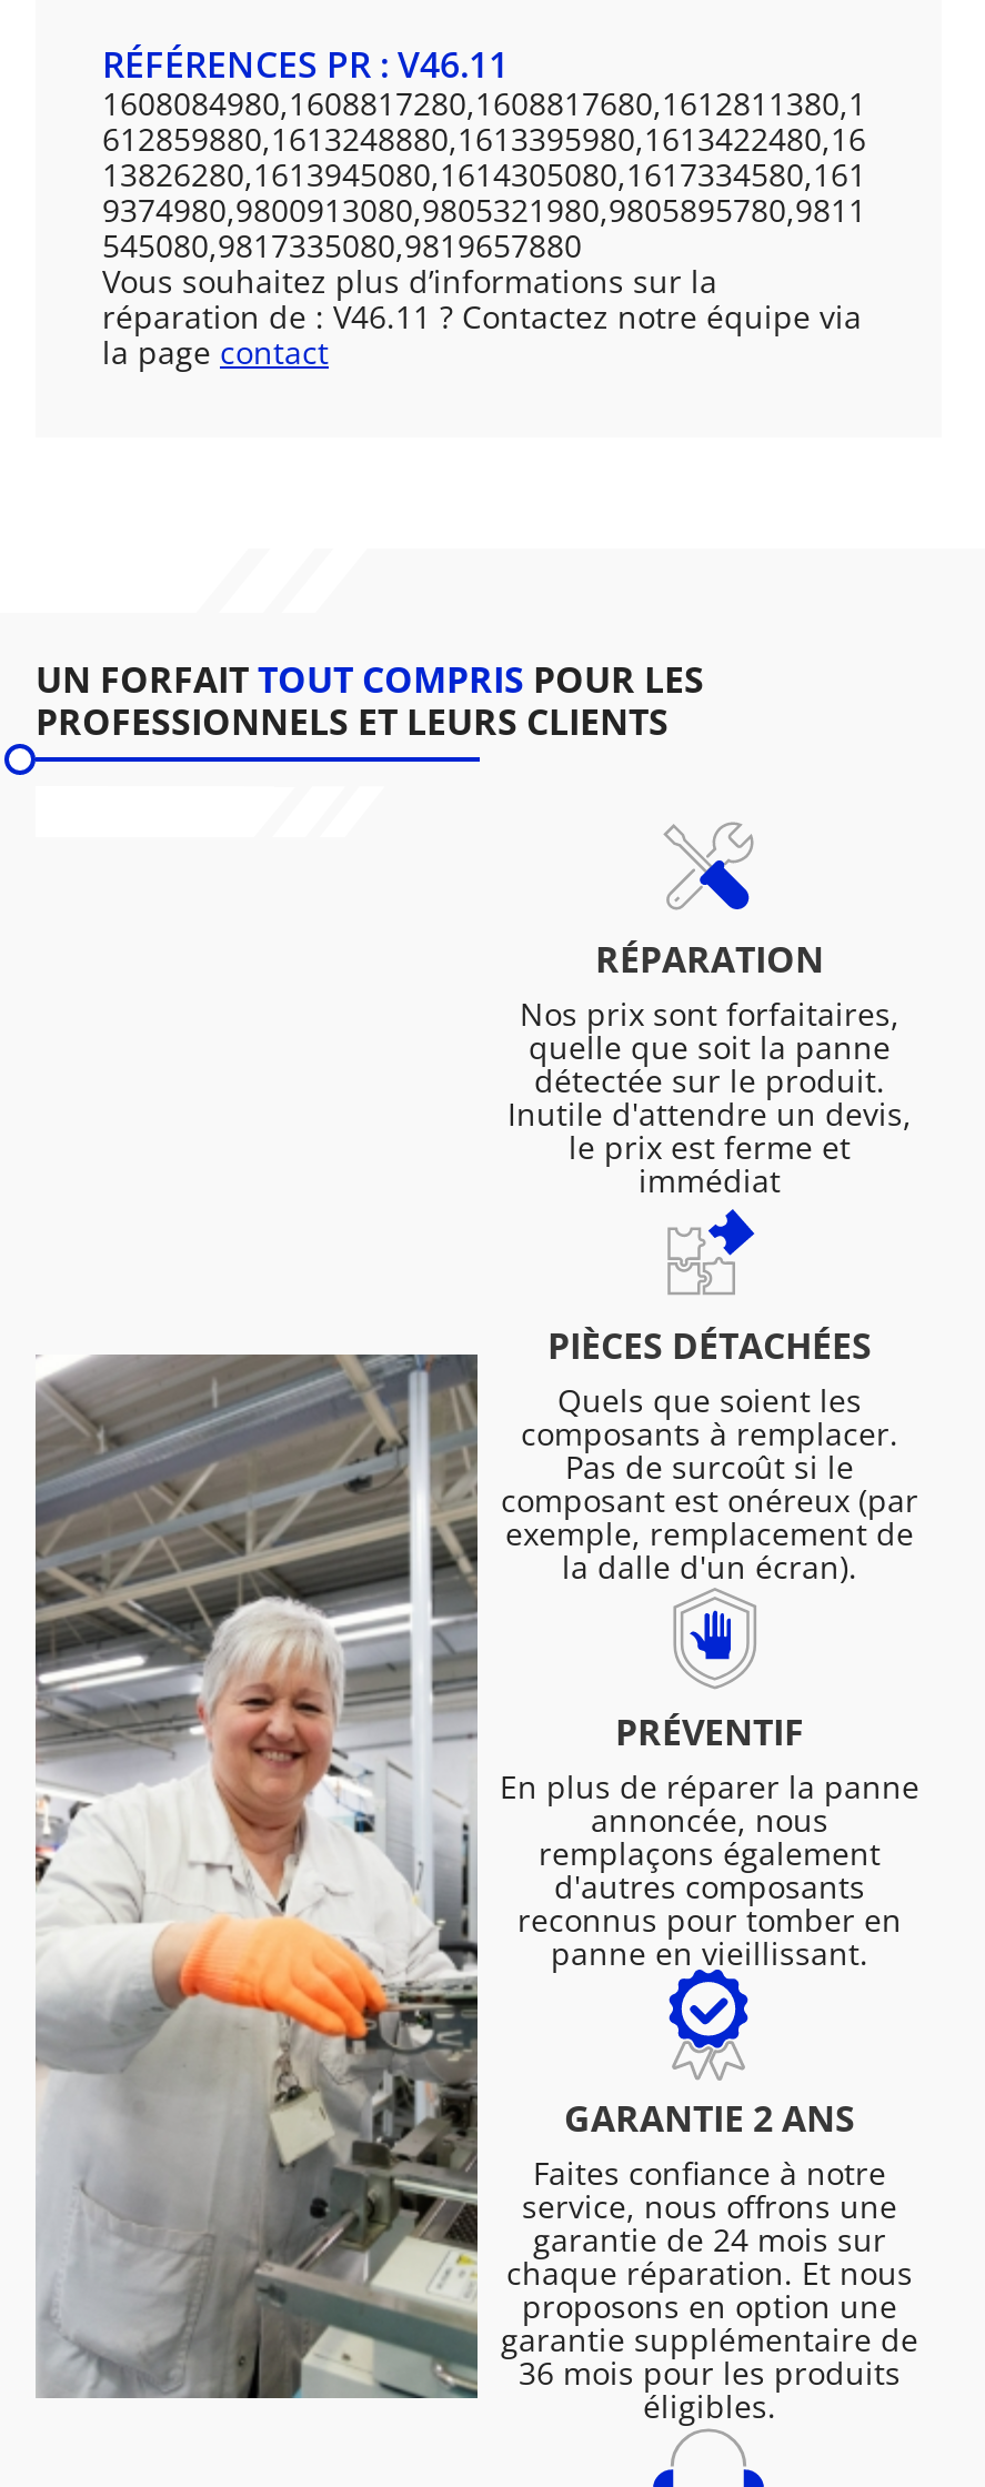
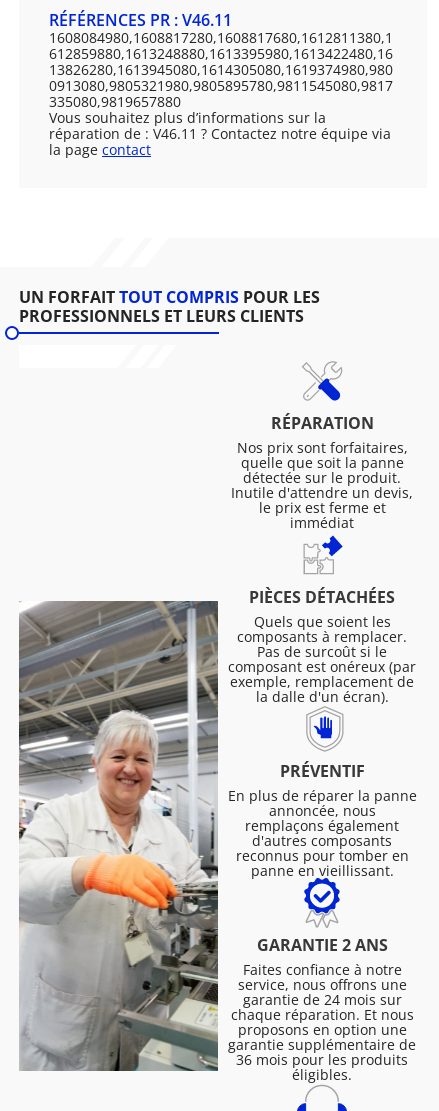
- 13826280,1613945080,1614305080,1617334580,161
+ 13826280,1613945080,1614305080,1619374980,980

- 9374980,9800913080,9805321980,9805895780,9811
+ 0913080,9805321980,9805895780,9811545080,9817

- 545080,9817335080,9819657880
+ 335080,9819657880
